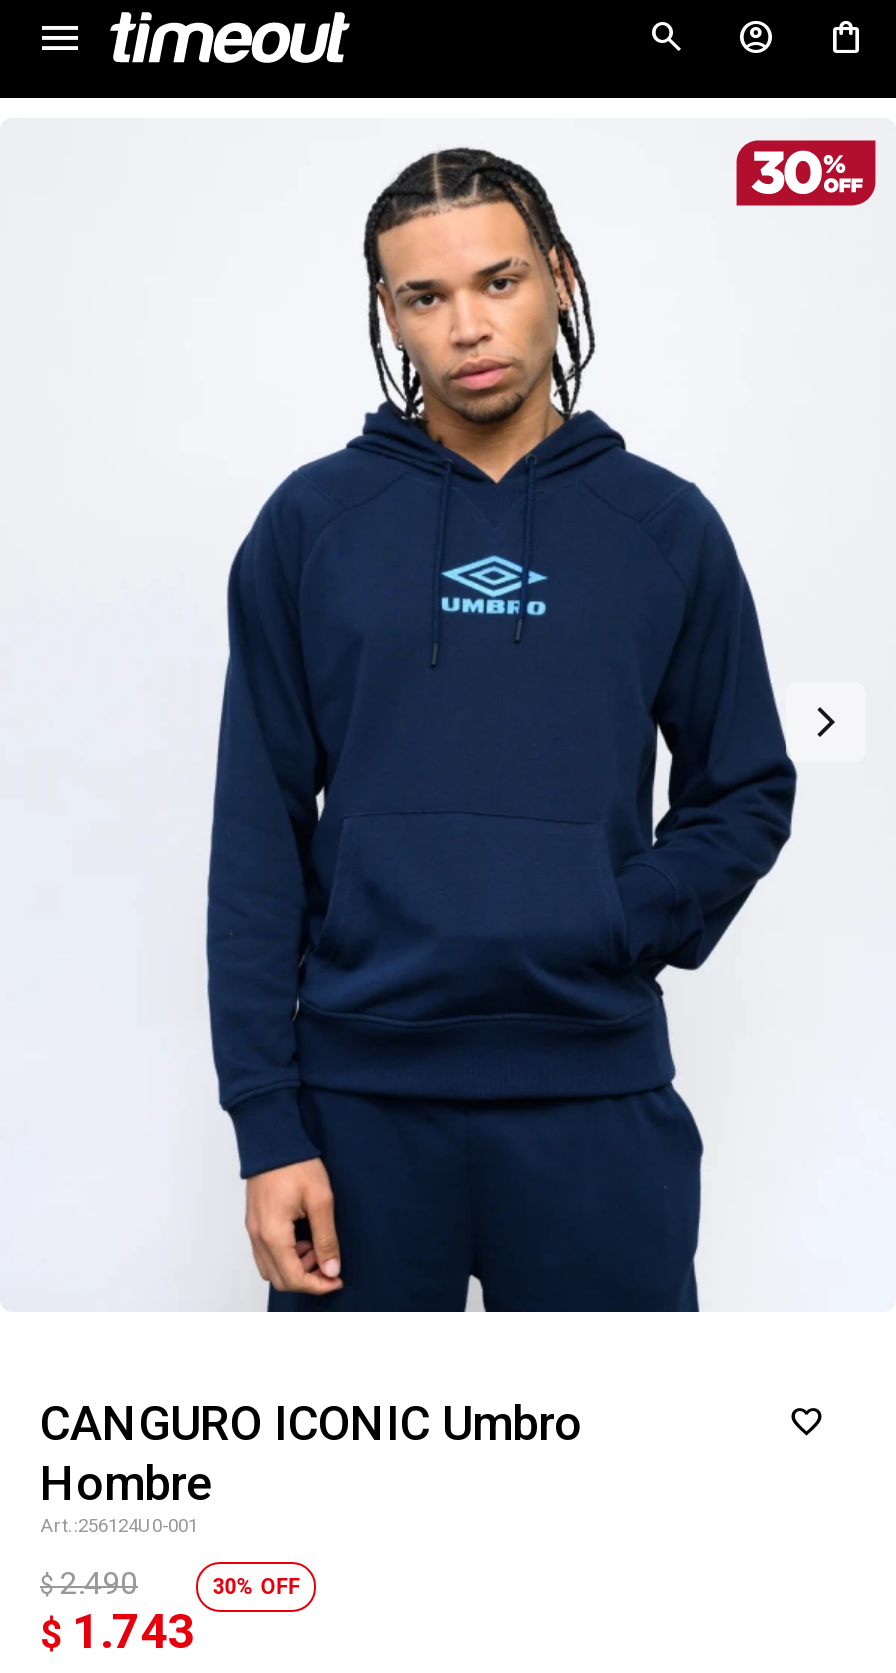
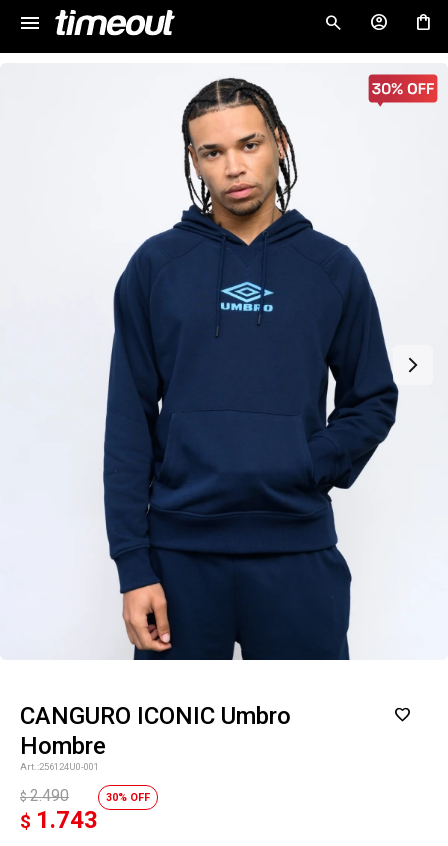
- [image]
+ [image]
